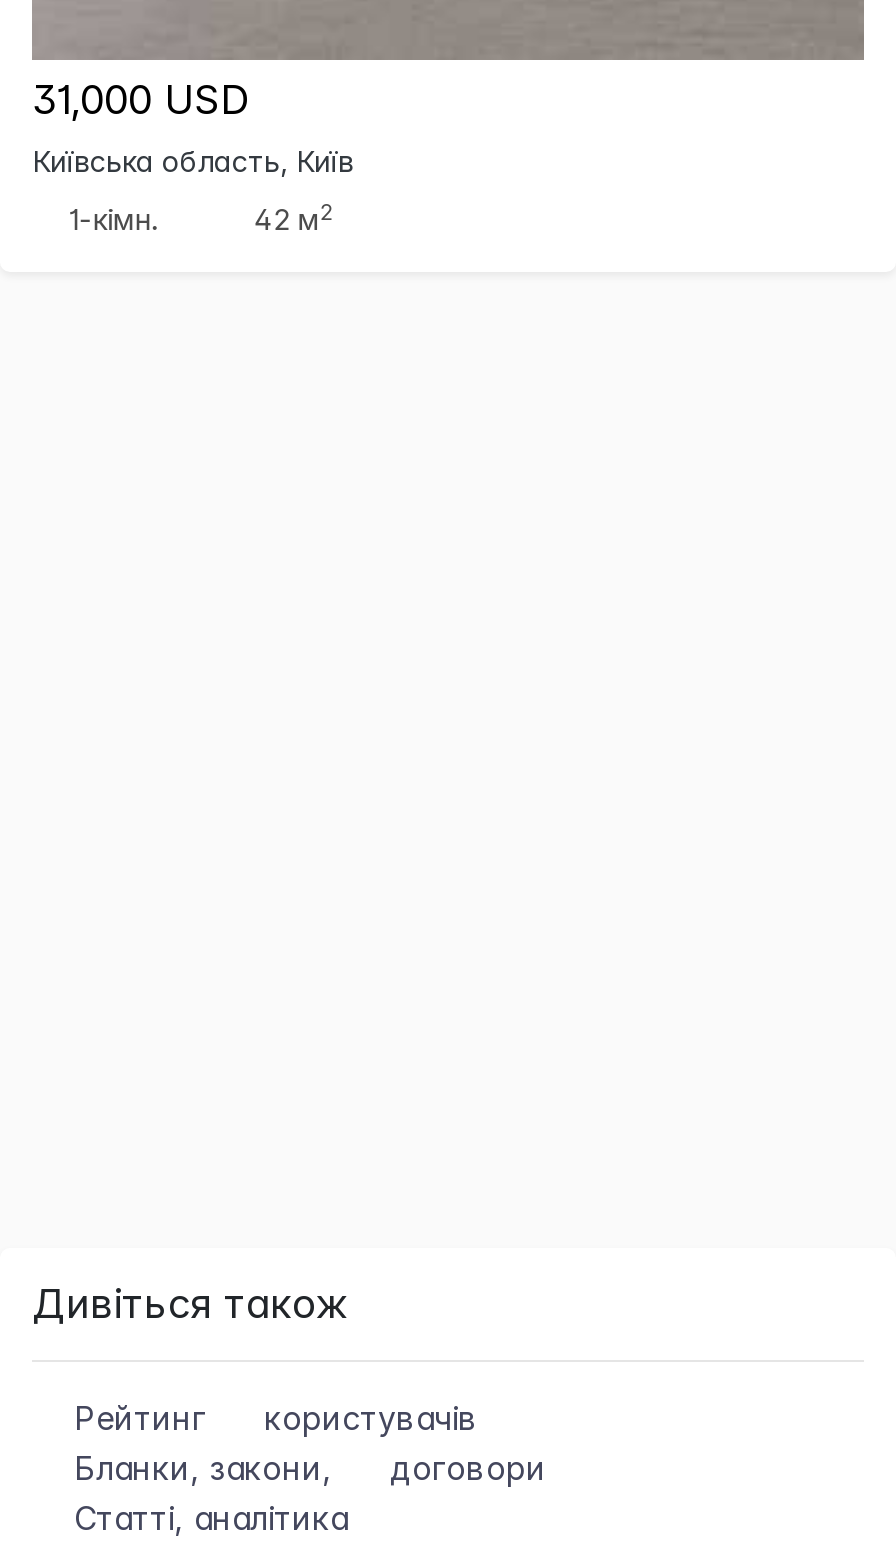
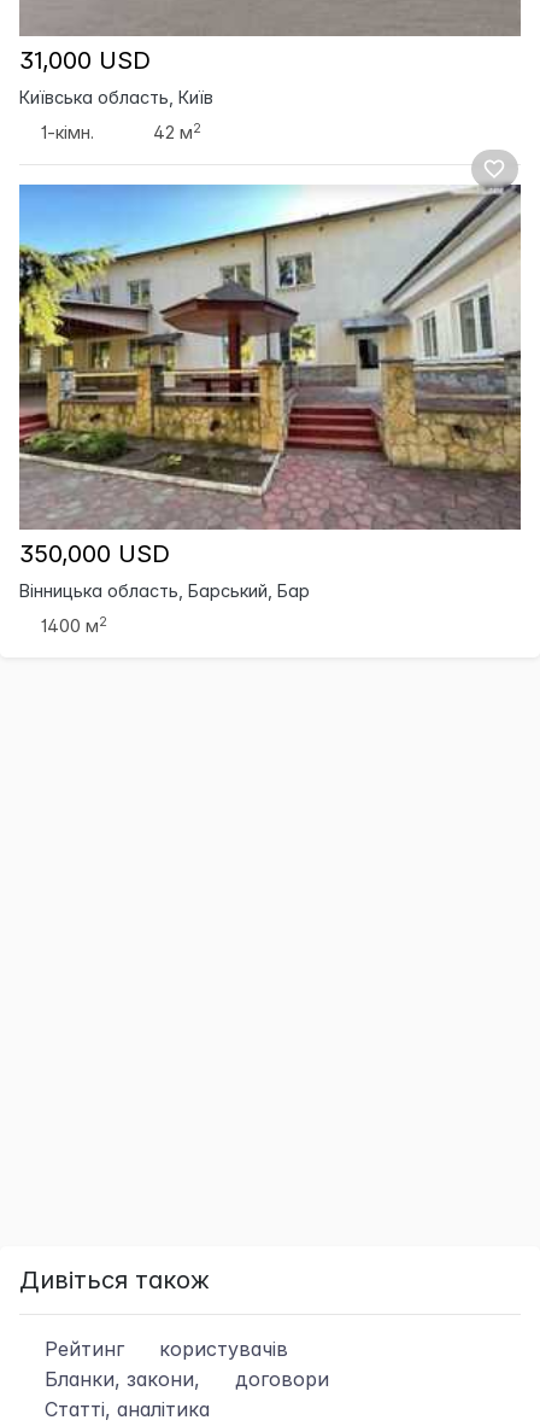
+ [image]
+ 350,000 USD
+ Вінницька область, Барський, Бар
+ 1400 м2
